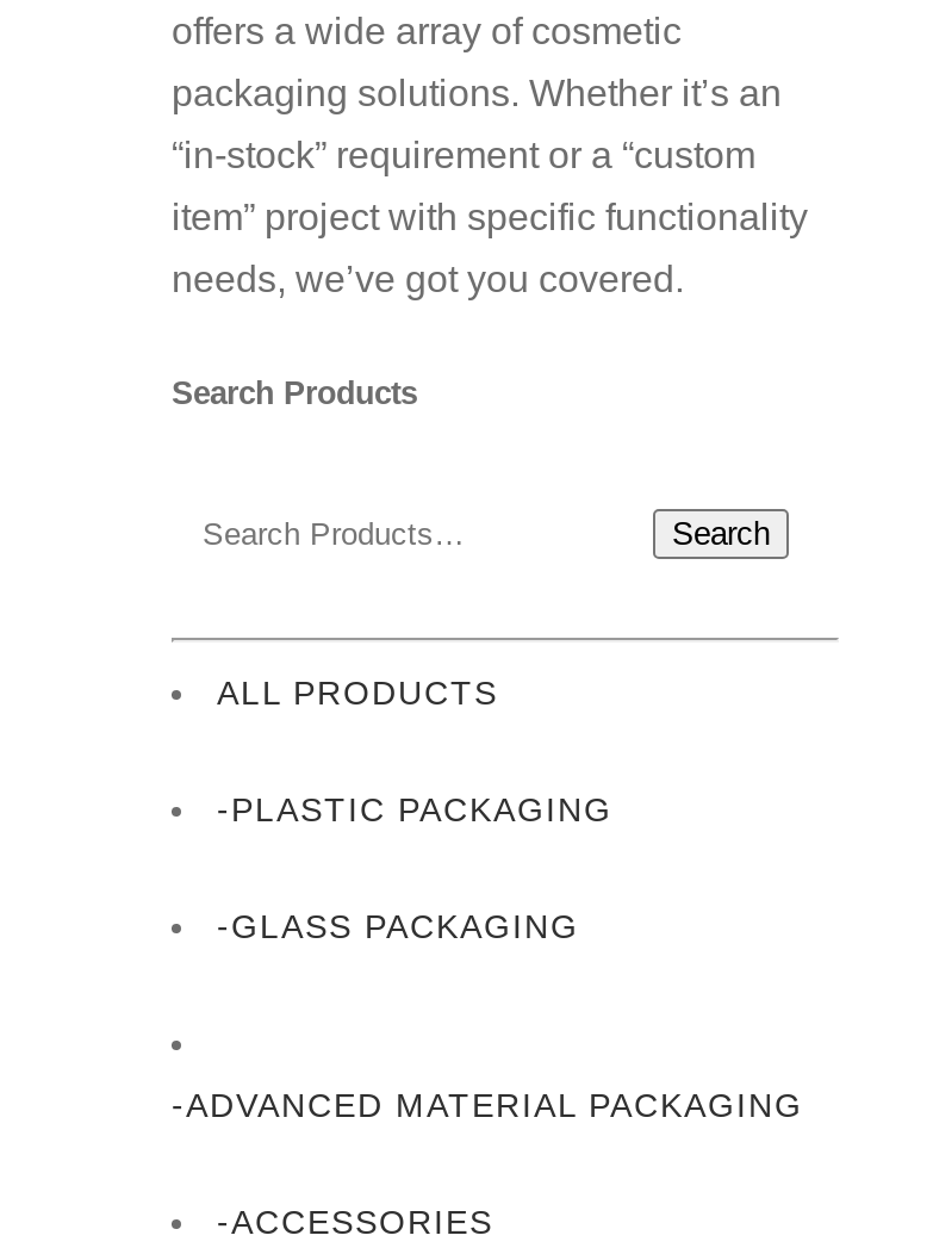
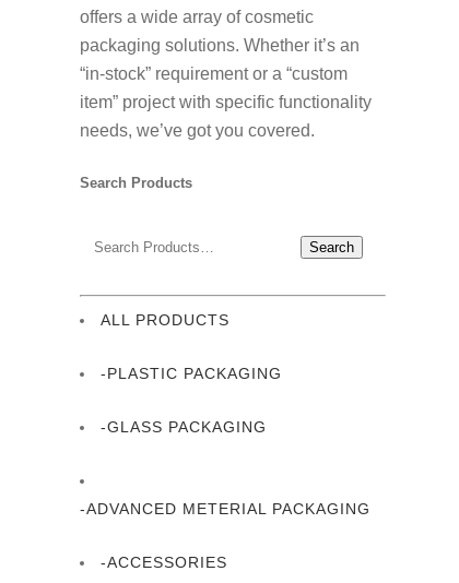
- -ADVANCED MATERIAL PACKAGING
+ -ADVANCED METERIAL PACKAGING
